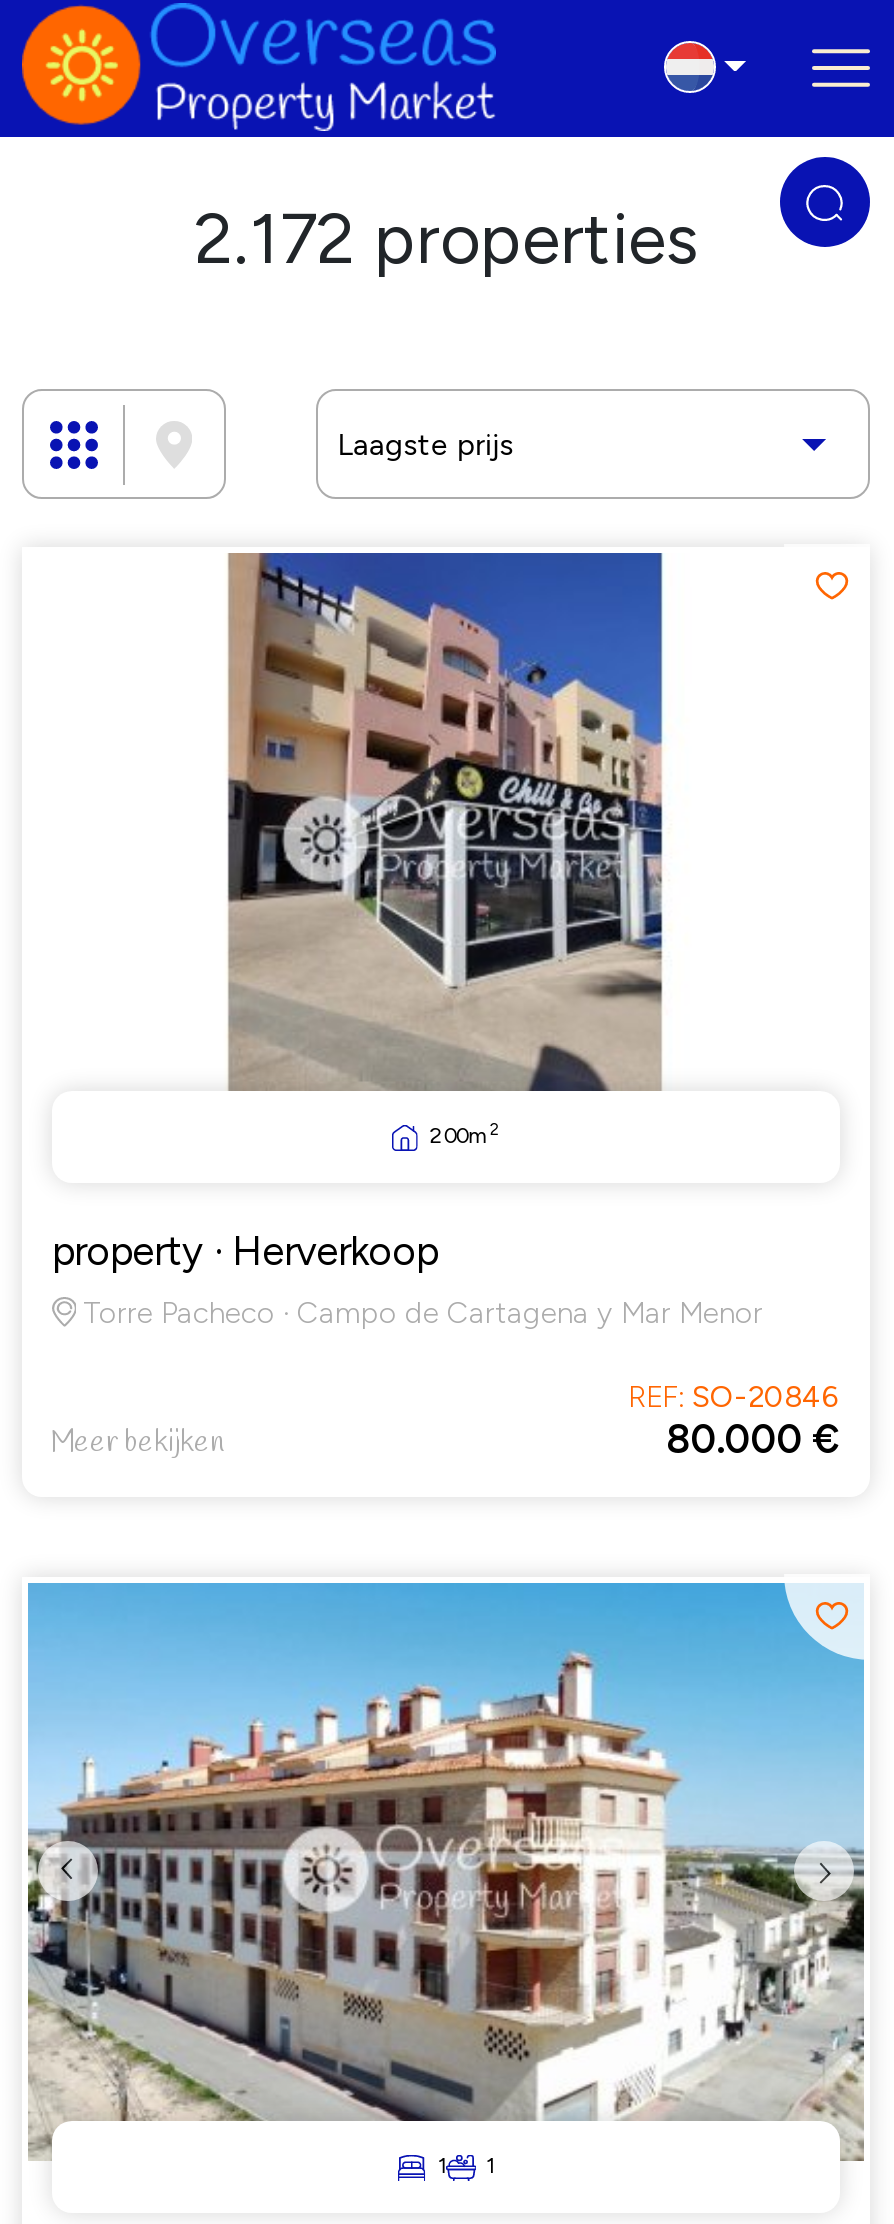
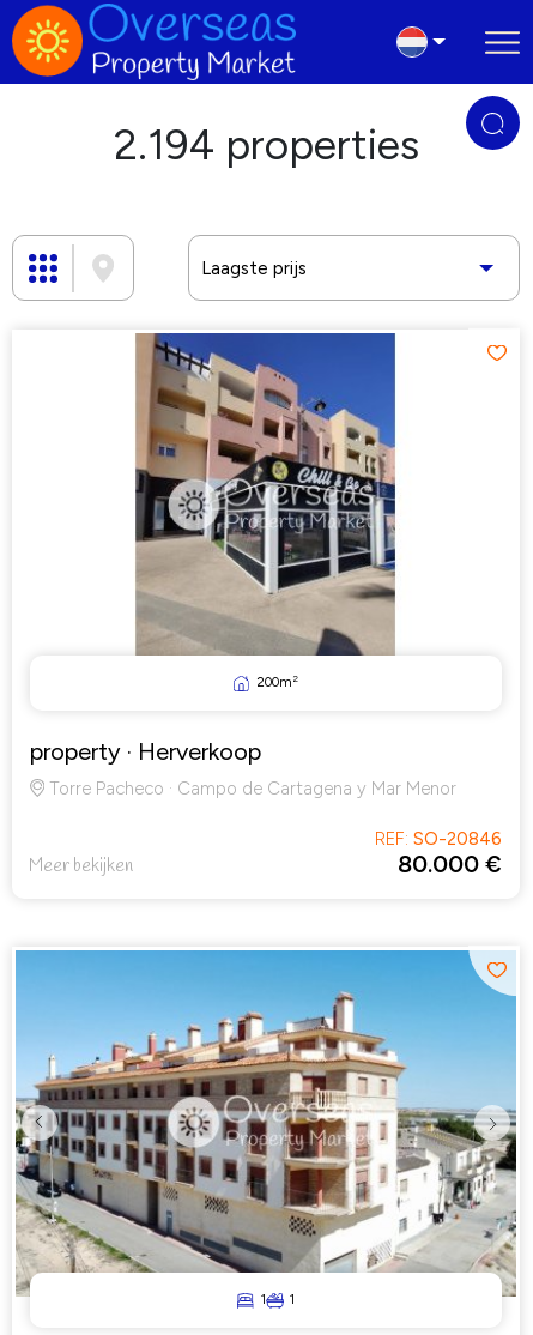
- 2.172 properties
+ 2.194 properties
